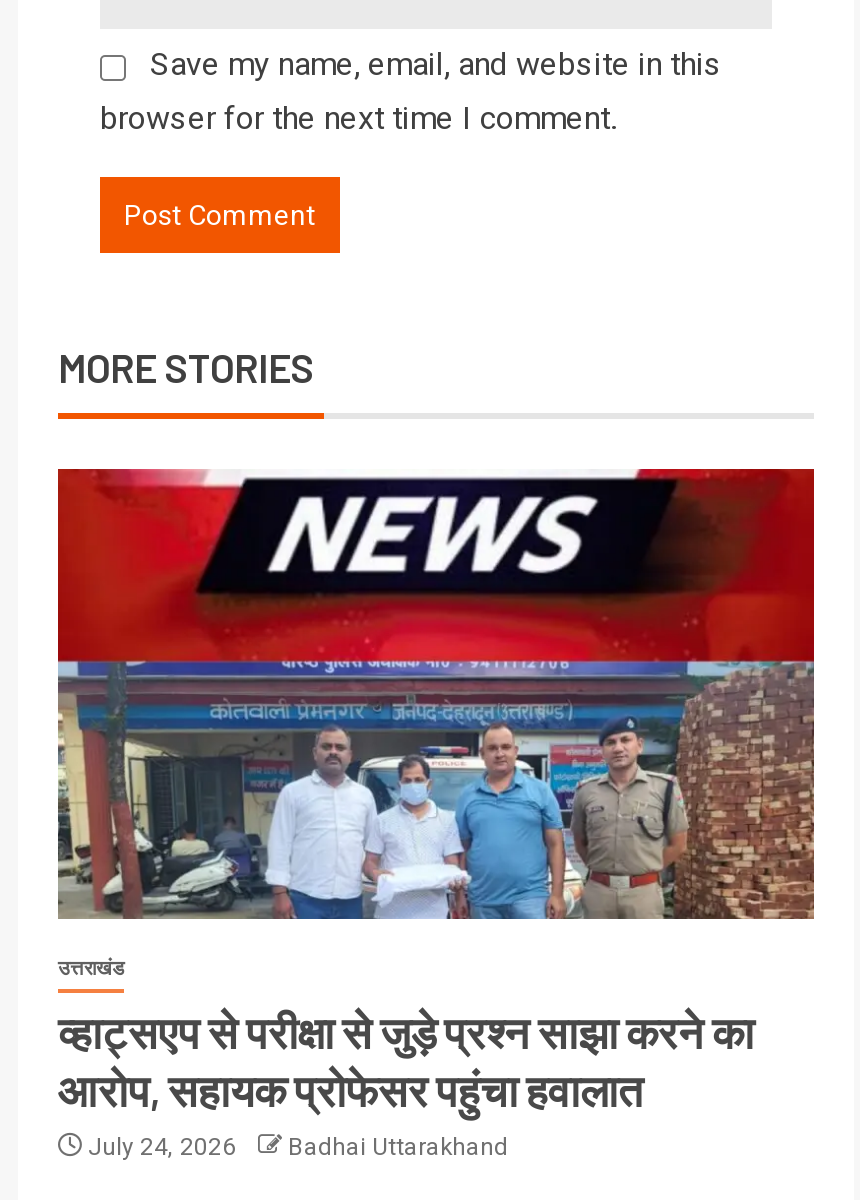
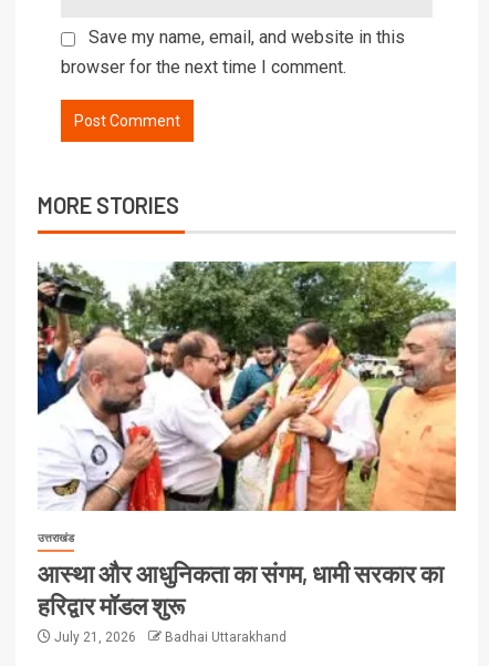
- [image]
+ [image]

- व्हाट्सएप से परीक्षा से जुड़े प्रश्न साझा करने का
- आरोप, सहायक प्रोफेसर पहुंचा हवालात
- July 24, 2026
+ आस्था और आधुनिकता का संगम, धामी सरकार का
+ हरिद्वार मॉडल शुरू
+ July 21, 2026
